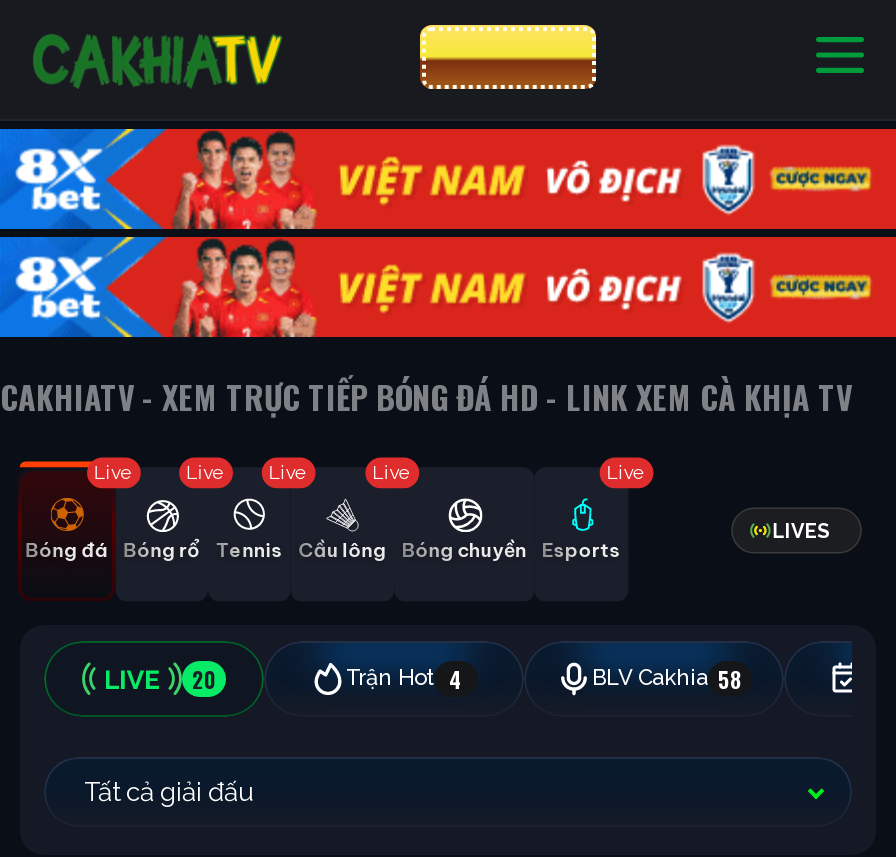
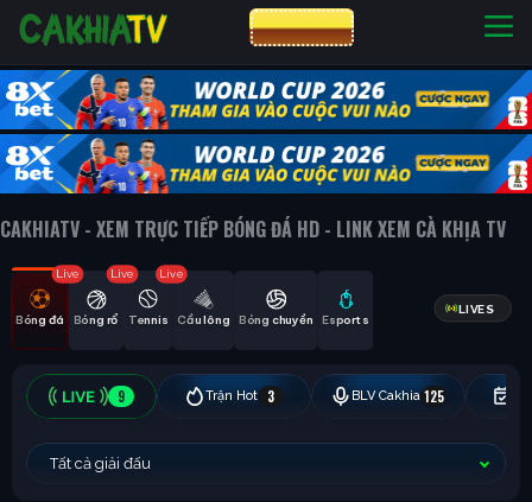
- [image]
+ [image]

- Live

- Live

- 20
- Trận Hot 4
- BLV Cakhia 58
+ 9
+ Trận Hot
+ 3
+ BLV Cakhia 125
